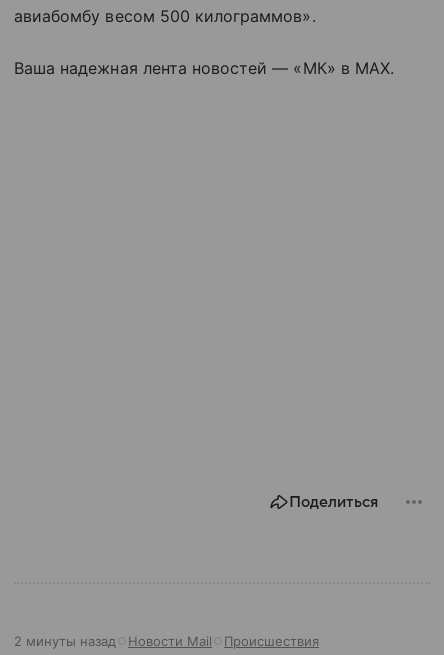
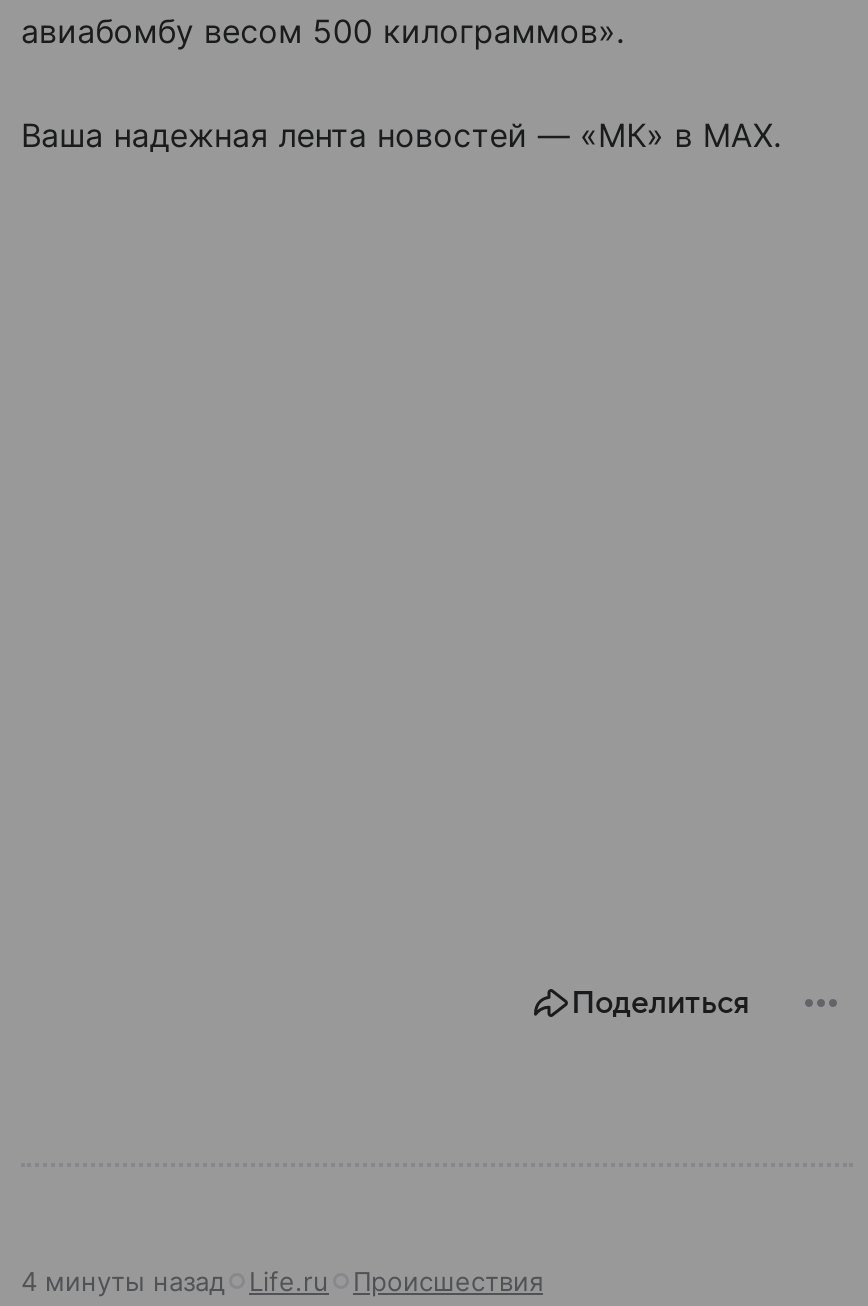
- 2 минуты назад
- Новости Mail
+ 4 минуты назад
+ Life.ru
